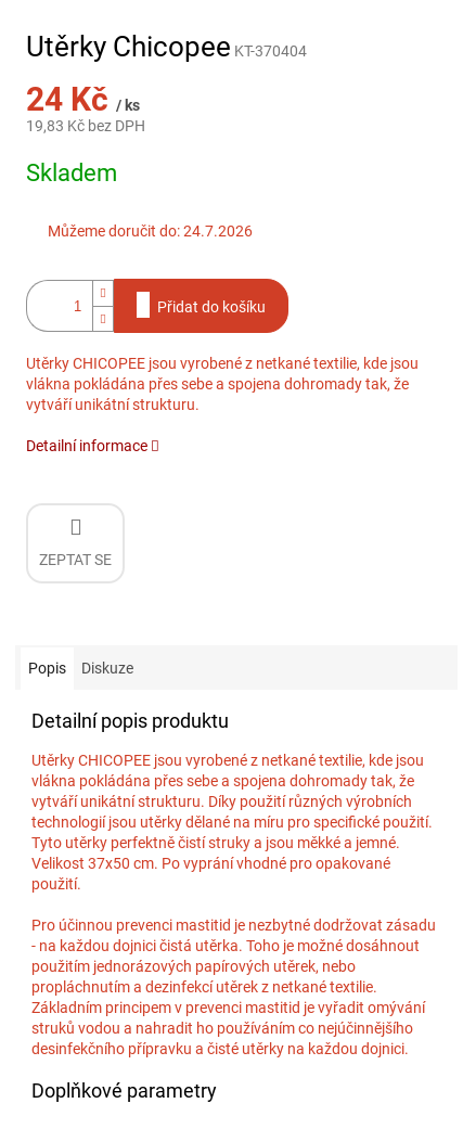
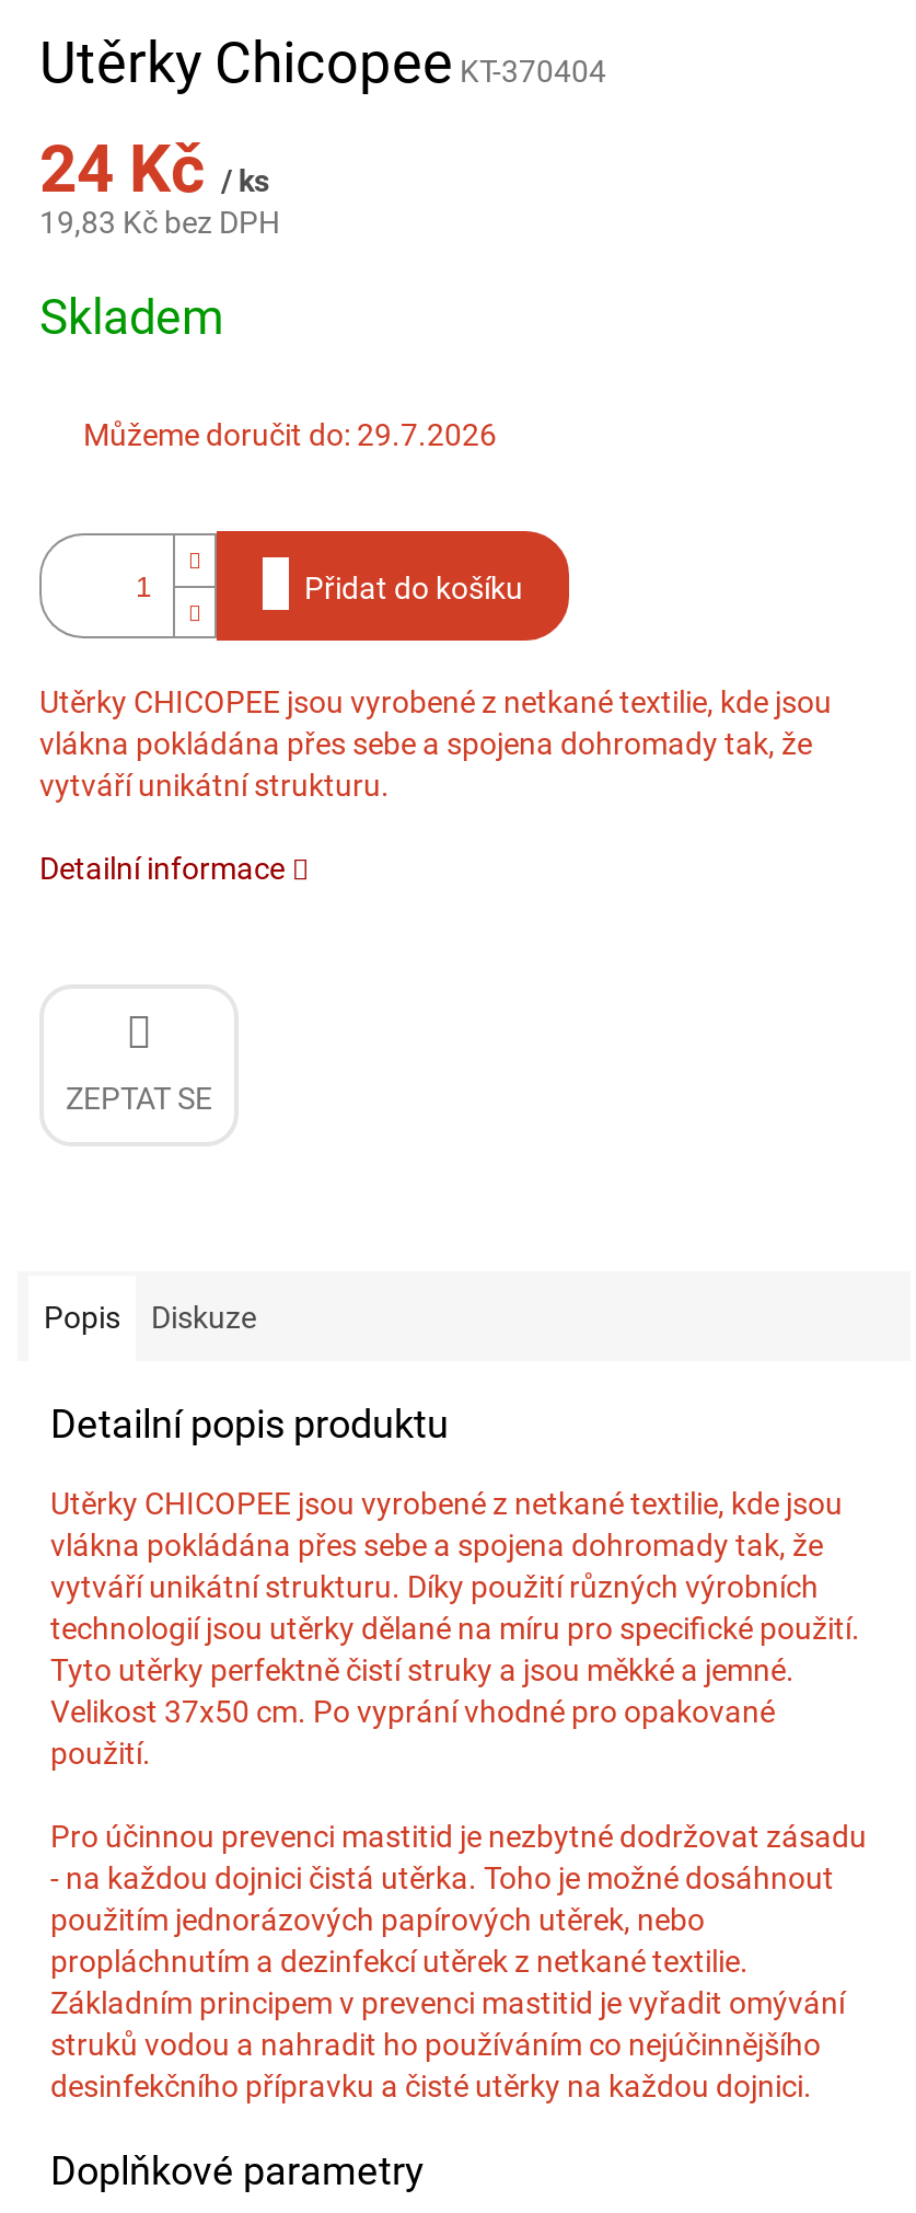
- Můžeme doručit do: 24.7.2026
+ Můžeme doručit do: 29.7.2026
